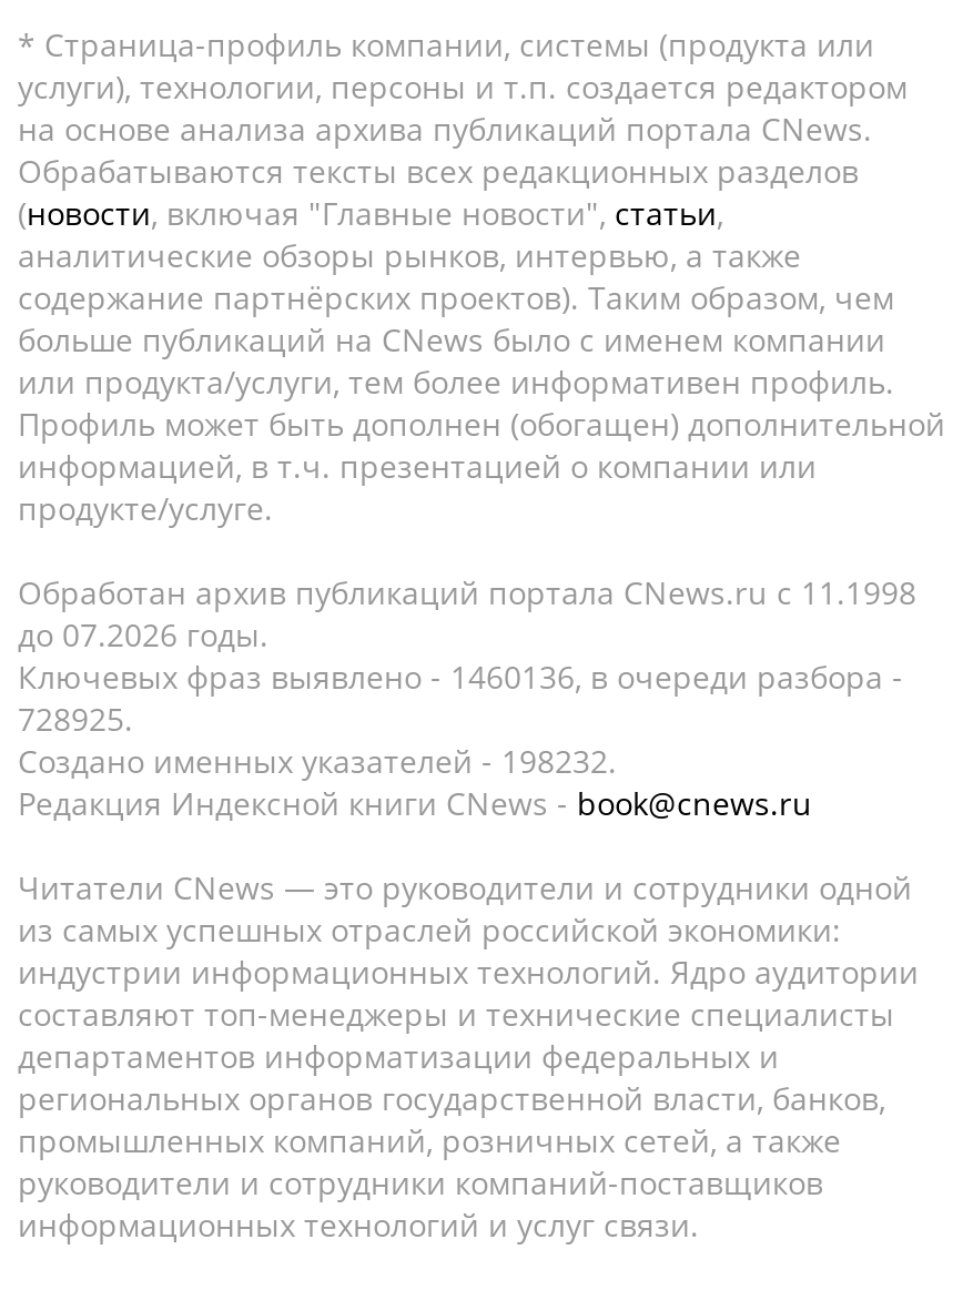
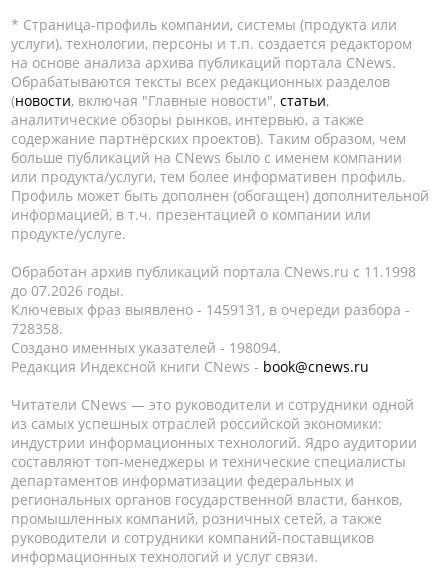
- Ключевых фраз выявлено - 1460136, в очереди разбора -
+ Ключевых фраз выявлено - 1459131, в очереди разбора -

- 728925.
+ 728358.

- Создано именных указателей - 198232.
+ Создано именных указателей - 198094.
